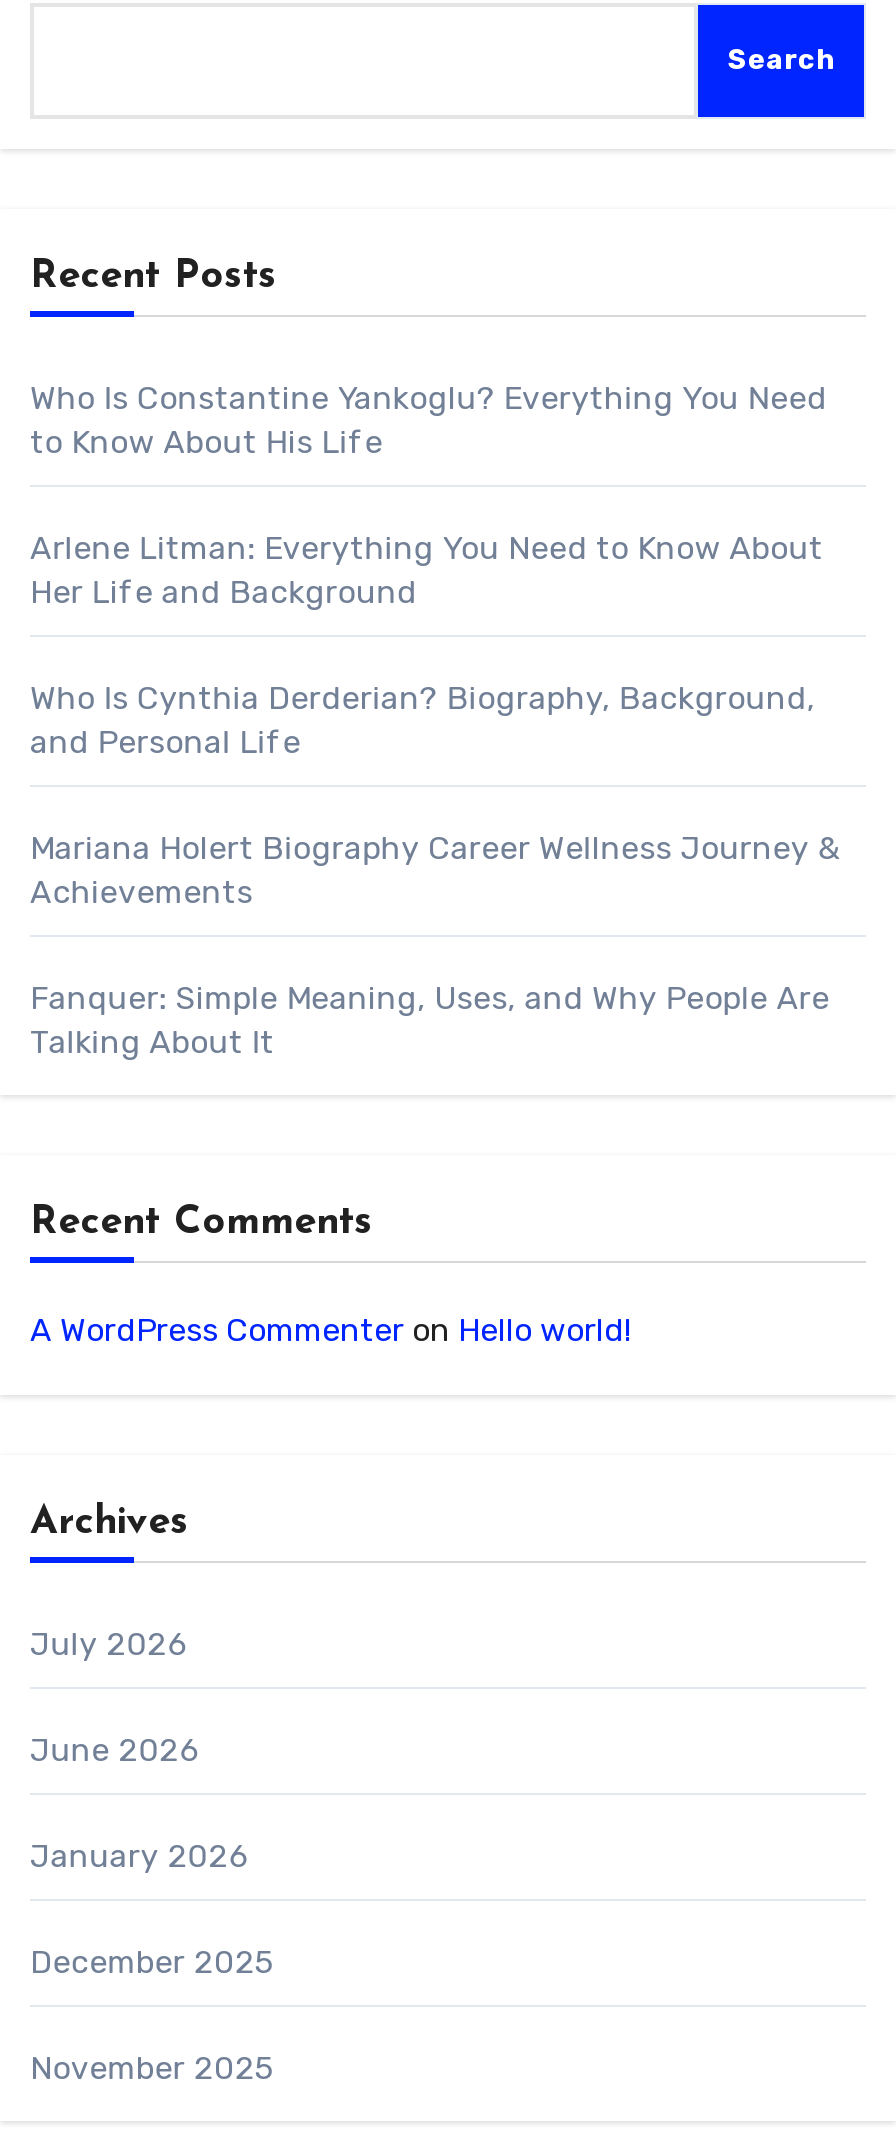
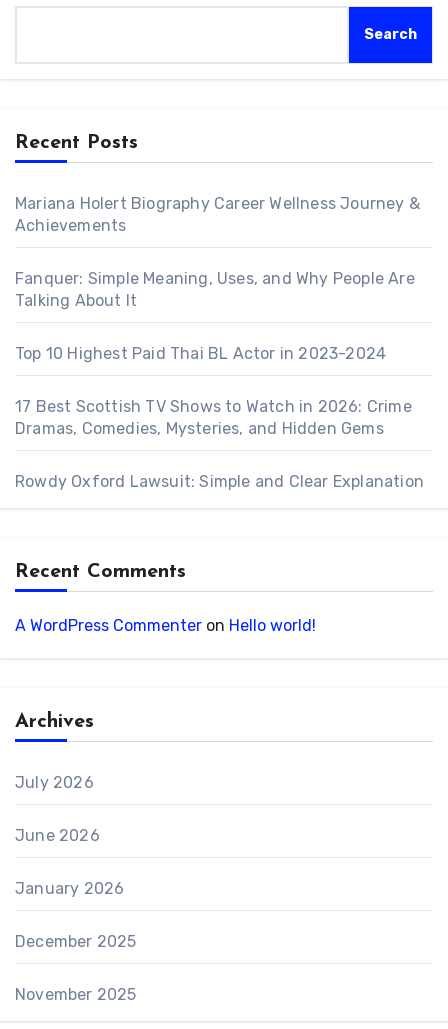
- Who Is Constantine Yankoglu? Everything You Need
- to Know About His Life
- Arlene Litman: Everything You Need to Know About
- Her Life and Background
- Who Is Cynthia Derderian? Biography, Background,
- and Personal Life

moved up: Mariana Holert Biography Career Wellness Journey & | Achievements | Fanquer: Simple Meaning, Uses, and Why People Are | Talking About It

+ Top 10 Highest Paid Thai BL Actor in 2023-2024
+ 17 Best Scottish TV Shows to Watch in 2026: Crime
+ Dramas, Comedies, Mysteries, and Hidden Gems
+ Rowdy Oxford Lawsuit: Simple and Clear Explanation
